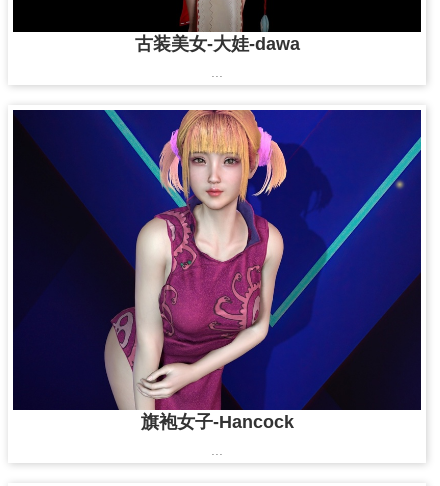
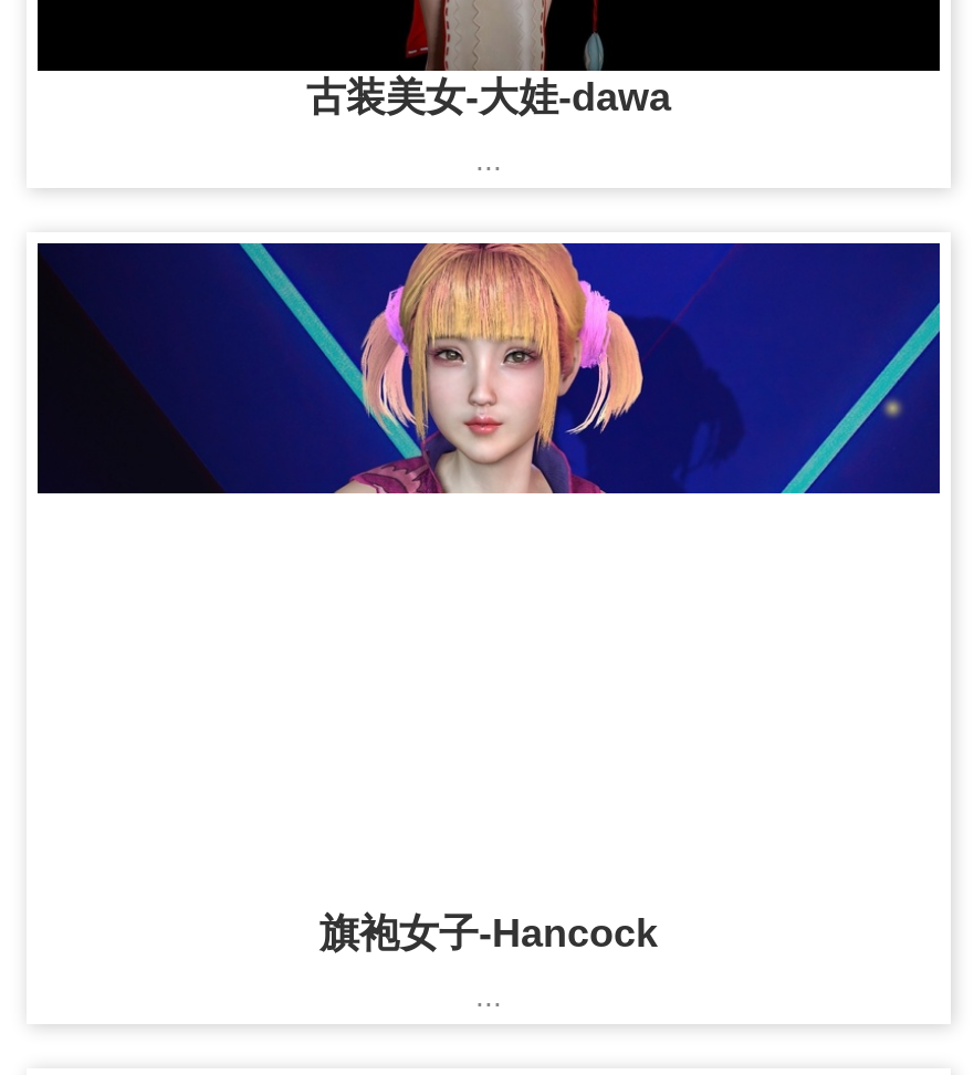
- [image]
